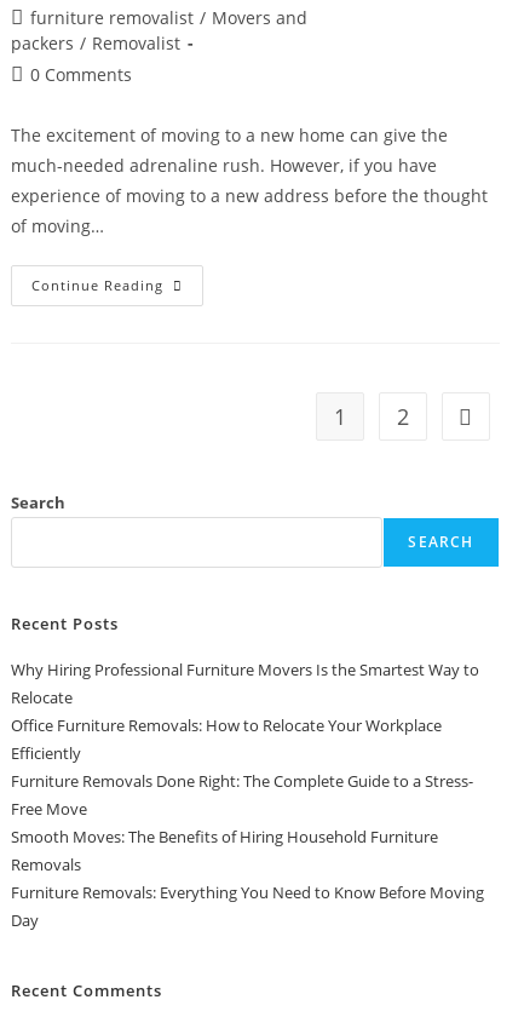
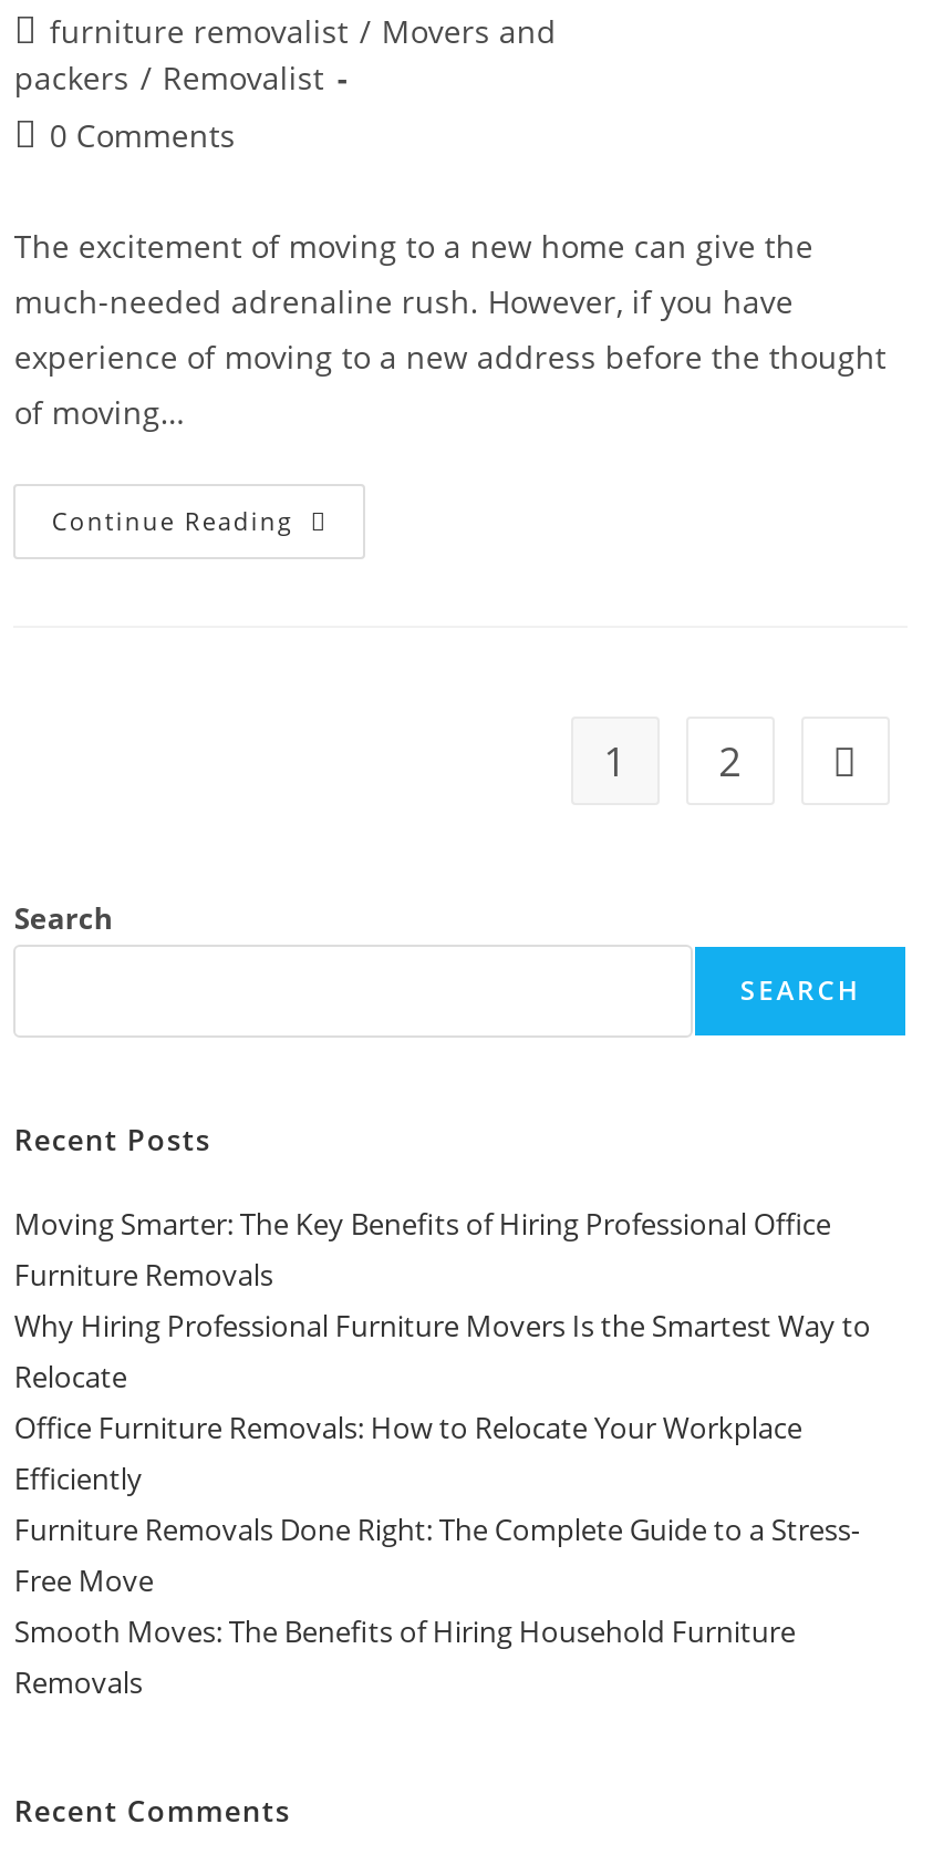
+ Moving Smarter: The Key Benefits of Hiring Professional Office
+ Furniture Removals

moved down: Why Hiring Professional Furniture Movers Is the Smartest Way to | Relocate | Office Furniture Removals: How to Relocate Your Workplace | Efficiently | Furniture Removals Done Right: The Complete Guide to a Stress- | Free Move | Smooth Moves: The Benefits of Hiring Household Furniture | Removals

- Furniture Removals: Everything You Need to Know Before Moving
- Day
